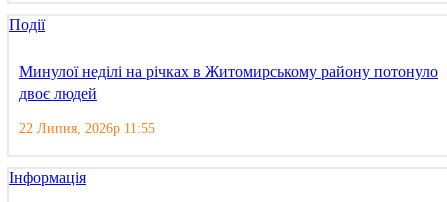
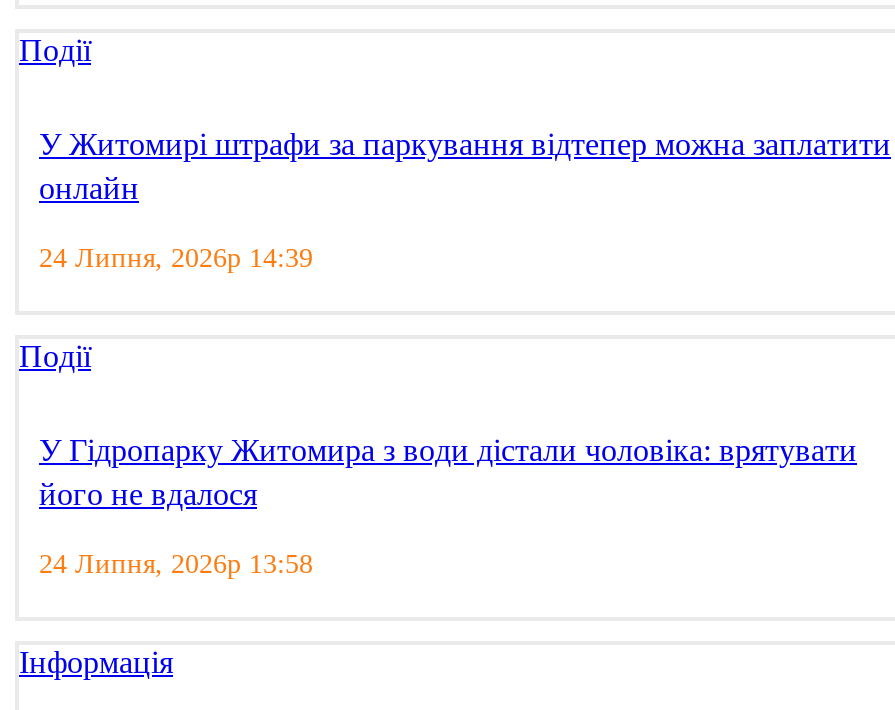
- Минулої неділі на річках в Житомирському району потонуло
- двоє людей
- 22 Липня, 2026р 11:55
+ У Житомирі штрафи за паркування відтепер можна заплатити
+ онлайн
+ 24 Липня, 2026р 14:39
+ Події
+ У Гідропарку Житомира з води дістали чоловіка: врятувати
+ його не вдалося
+ 24 Липня, 2026р 13:58
